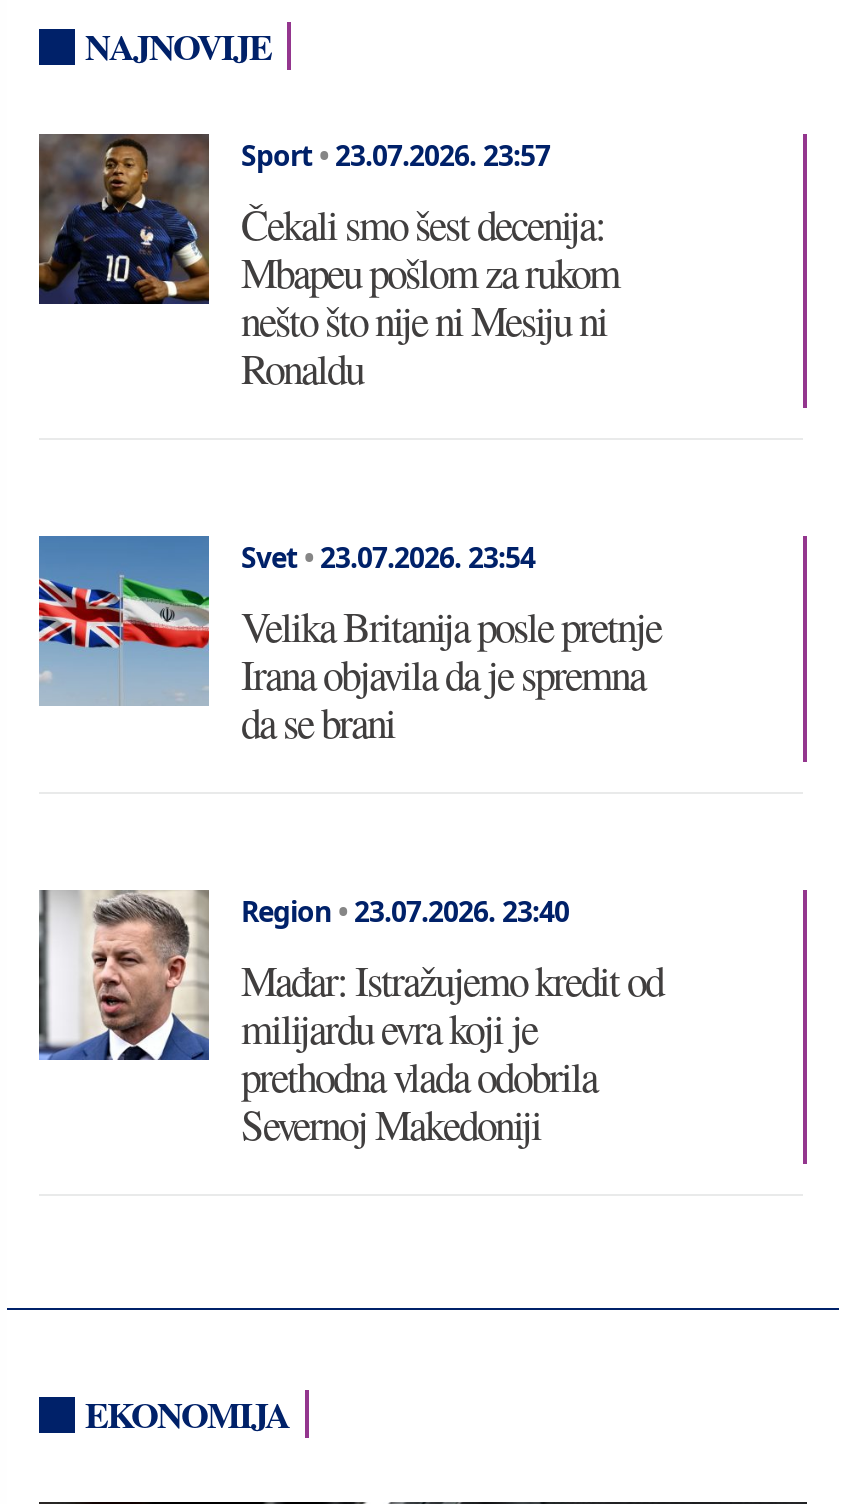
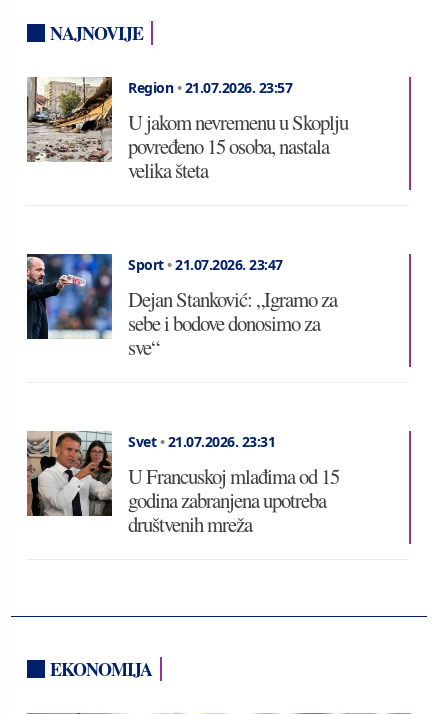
- [image]
- Sport • 23.07.2026. 23:57
- Čekali smo šest decenija:
- Mbapeu pošlom za rukom
- nešto što nije ni Mesiju ni
- Ronaldu
+ [image]
+ Region • 21.07.2026. 23:57
+ U jakom nevremenu u Skoplju
+ povređeno 15 osoba, nastala
+ velika šteta

- [image]
- Svet • 23.07.2026. 23:54
- Velika Britanija posle pretnje
- Irana objavila da je spremna
- da se brani
+ [image]
+ Sport • 21.07.2026. 23:47
+ Dejan Stanković: „Igramo za
+ sebe i bodove donosimo za
+ sve“

- [image]
- Region • 23.07.2026. 23:40
- Mađar: Istražujemo kredit od
- milijardu evra koji je
- prethodna vlada odobrila
- Severnoj Makedoniji
+ [image]
+ Svet • 21.07.2026. 23:31
+ U Francuskoj mlađima od 15
+ godina zabranjena upotreba
+ društvenih mreža
